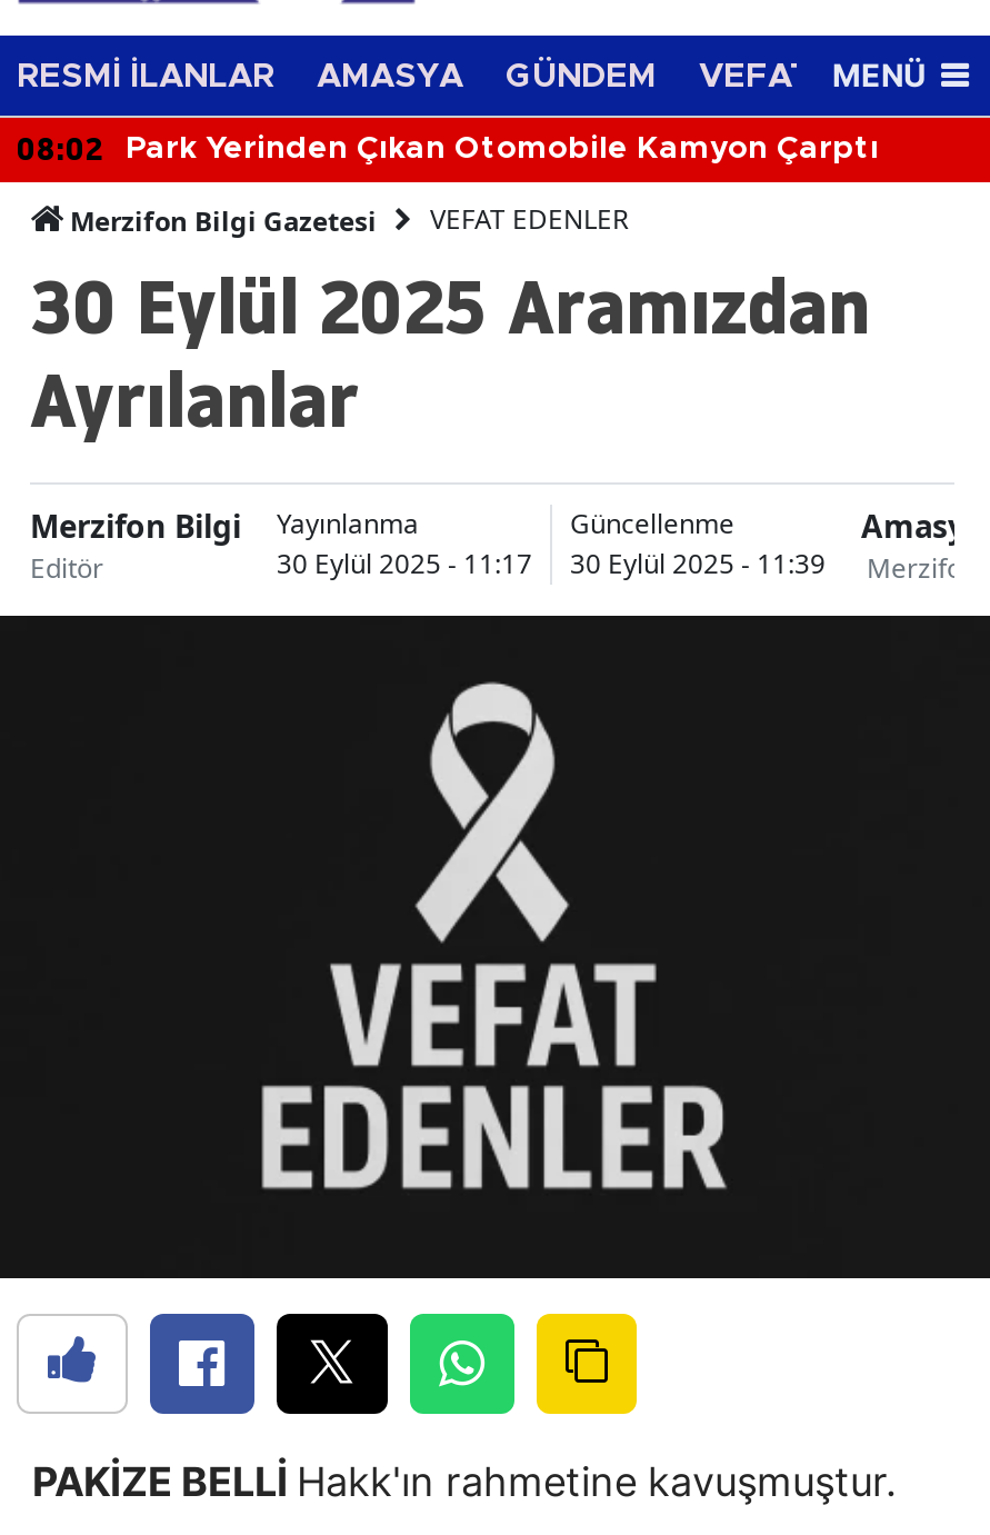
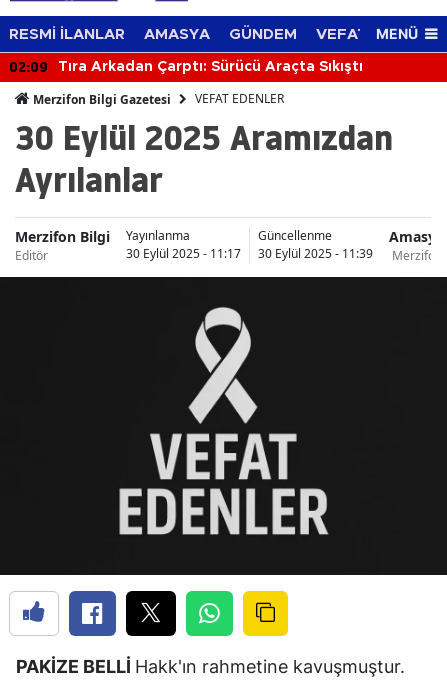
- 08:02
- Park Yerinden Çıkan Otomobile Kamyon Çarptı
+ 02:09
+ Tıra Arkadan Çarptı: Sürücü Araçta Sıkıştı
